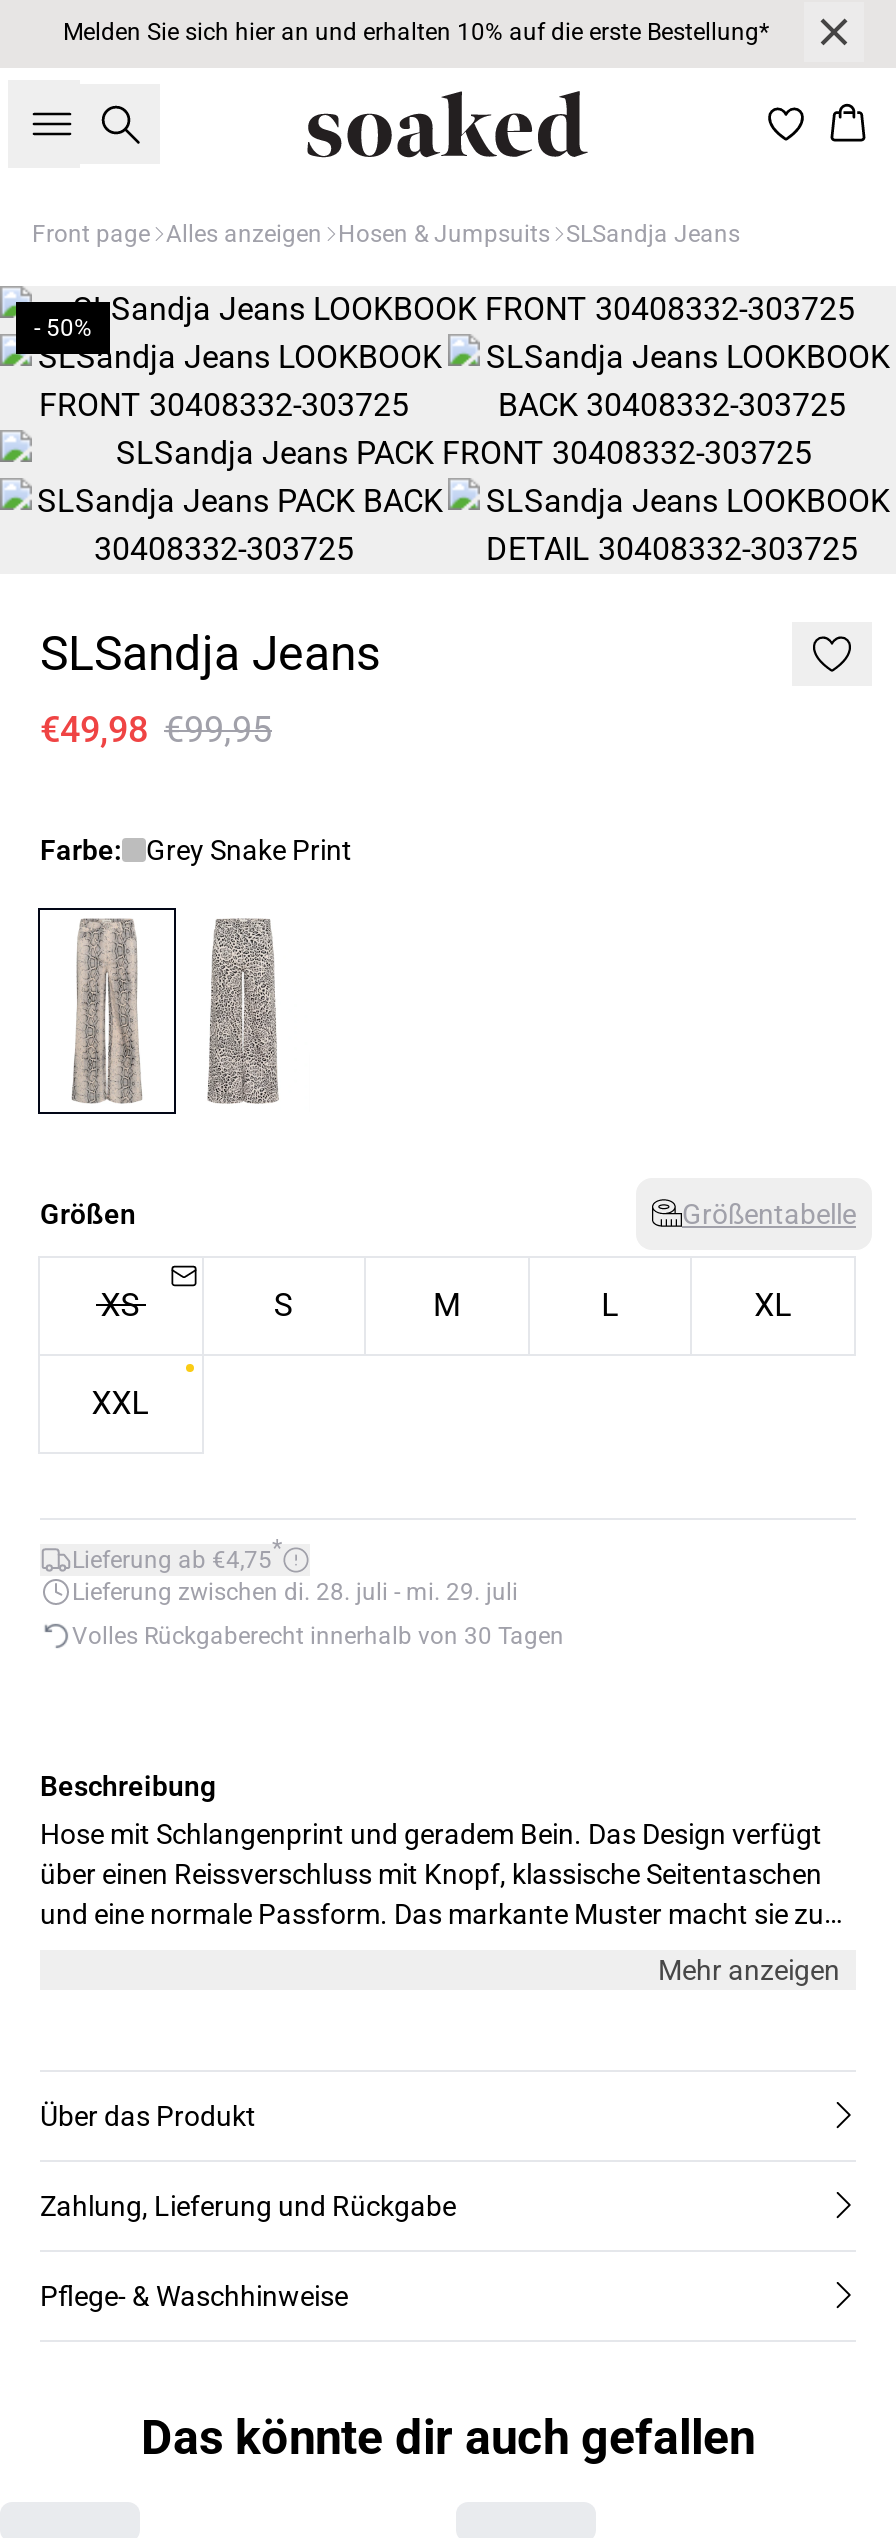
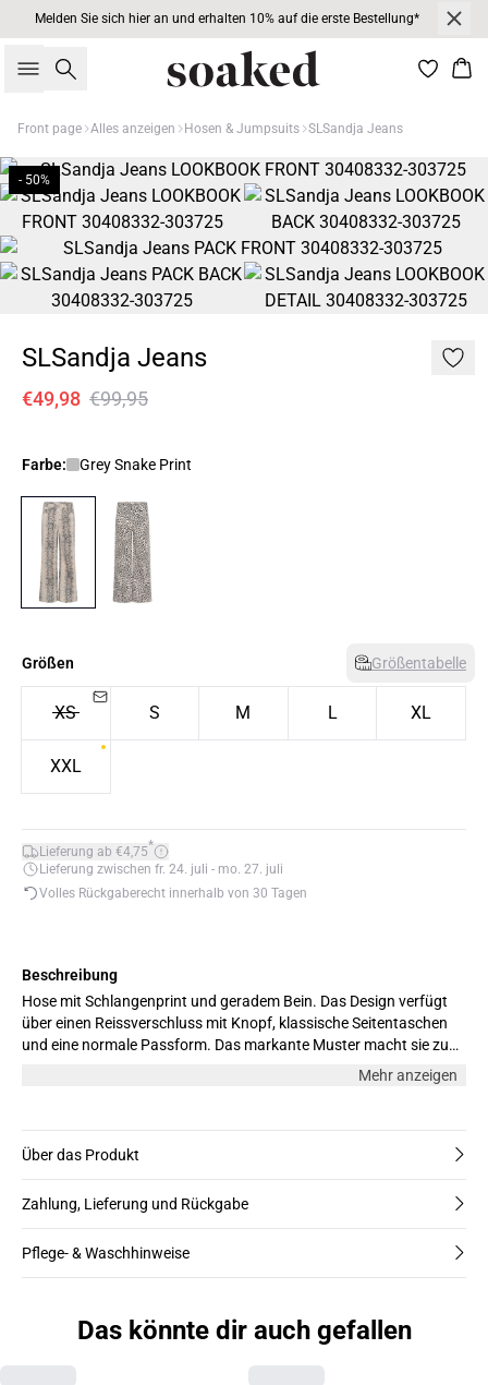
- Lieferung zwischen di. 28. juli - mi. 29. juli
+ Lieferung zwischen fr. 24. juli - mo. 27. juli
